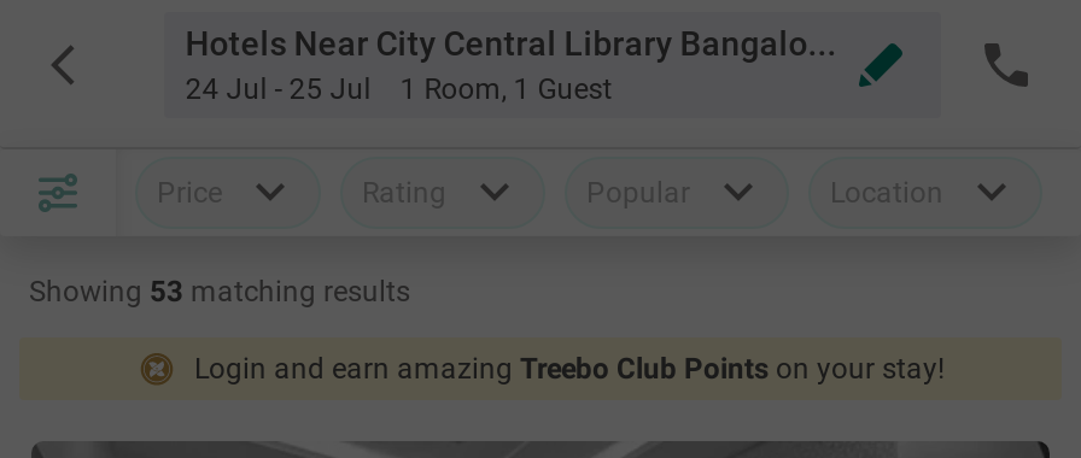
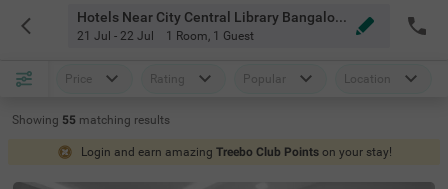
- 24 Jul - 25 Jul 1 Room, 1 Guest
+ 21 Jul - 22 Jul 1 Room, 1 Guest

- Showing 53 matching results
+ Showing 55 matching results
